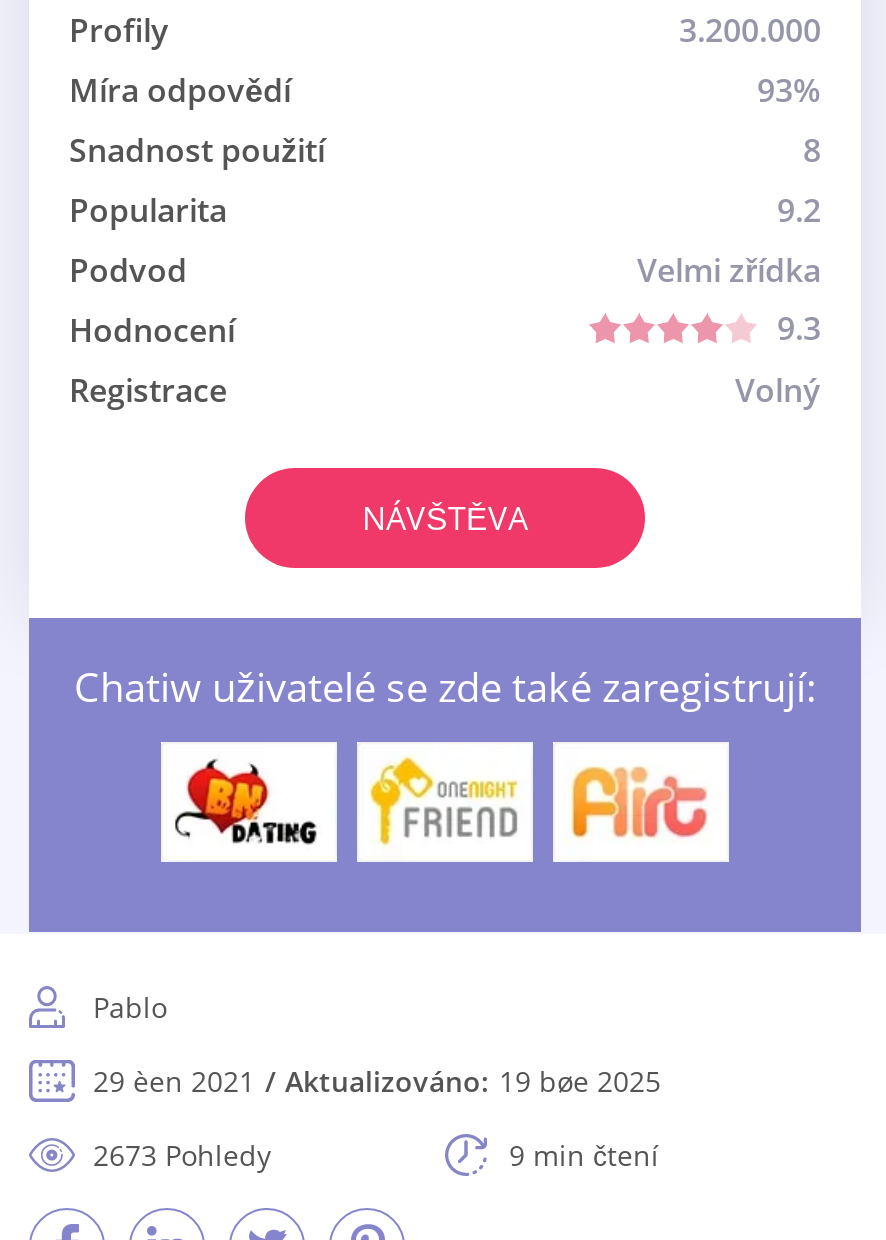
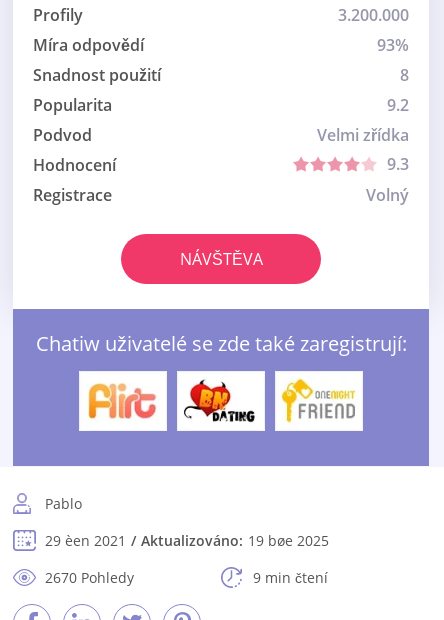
- [image]
+ [image]

- [image]
+ [image]

- [image]
+ [image]

- 2673 Pohledy
+ 2670 Pohledy
